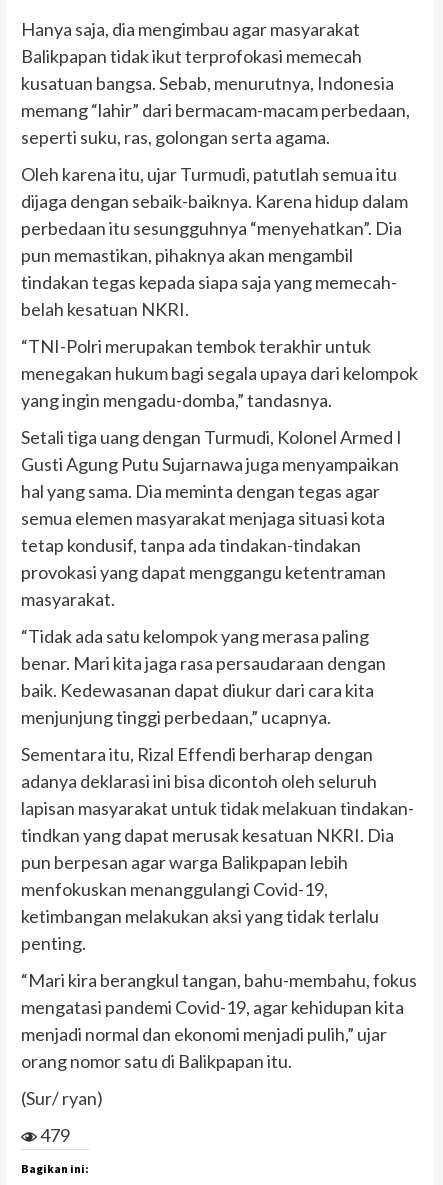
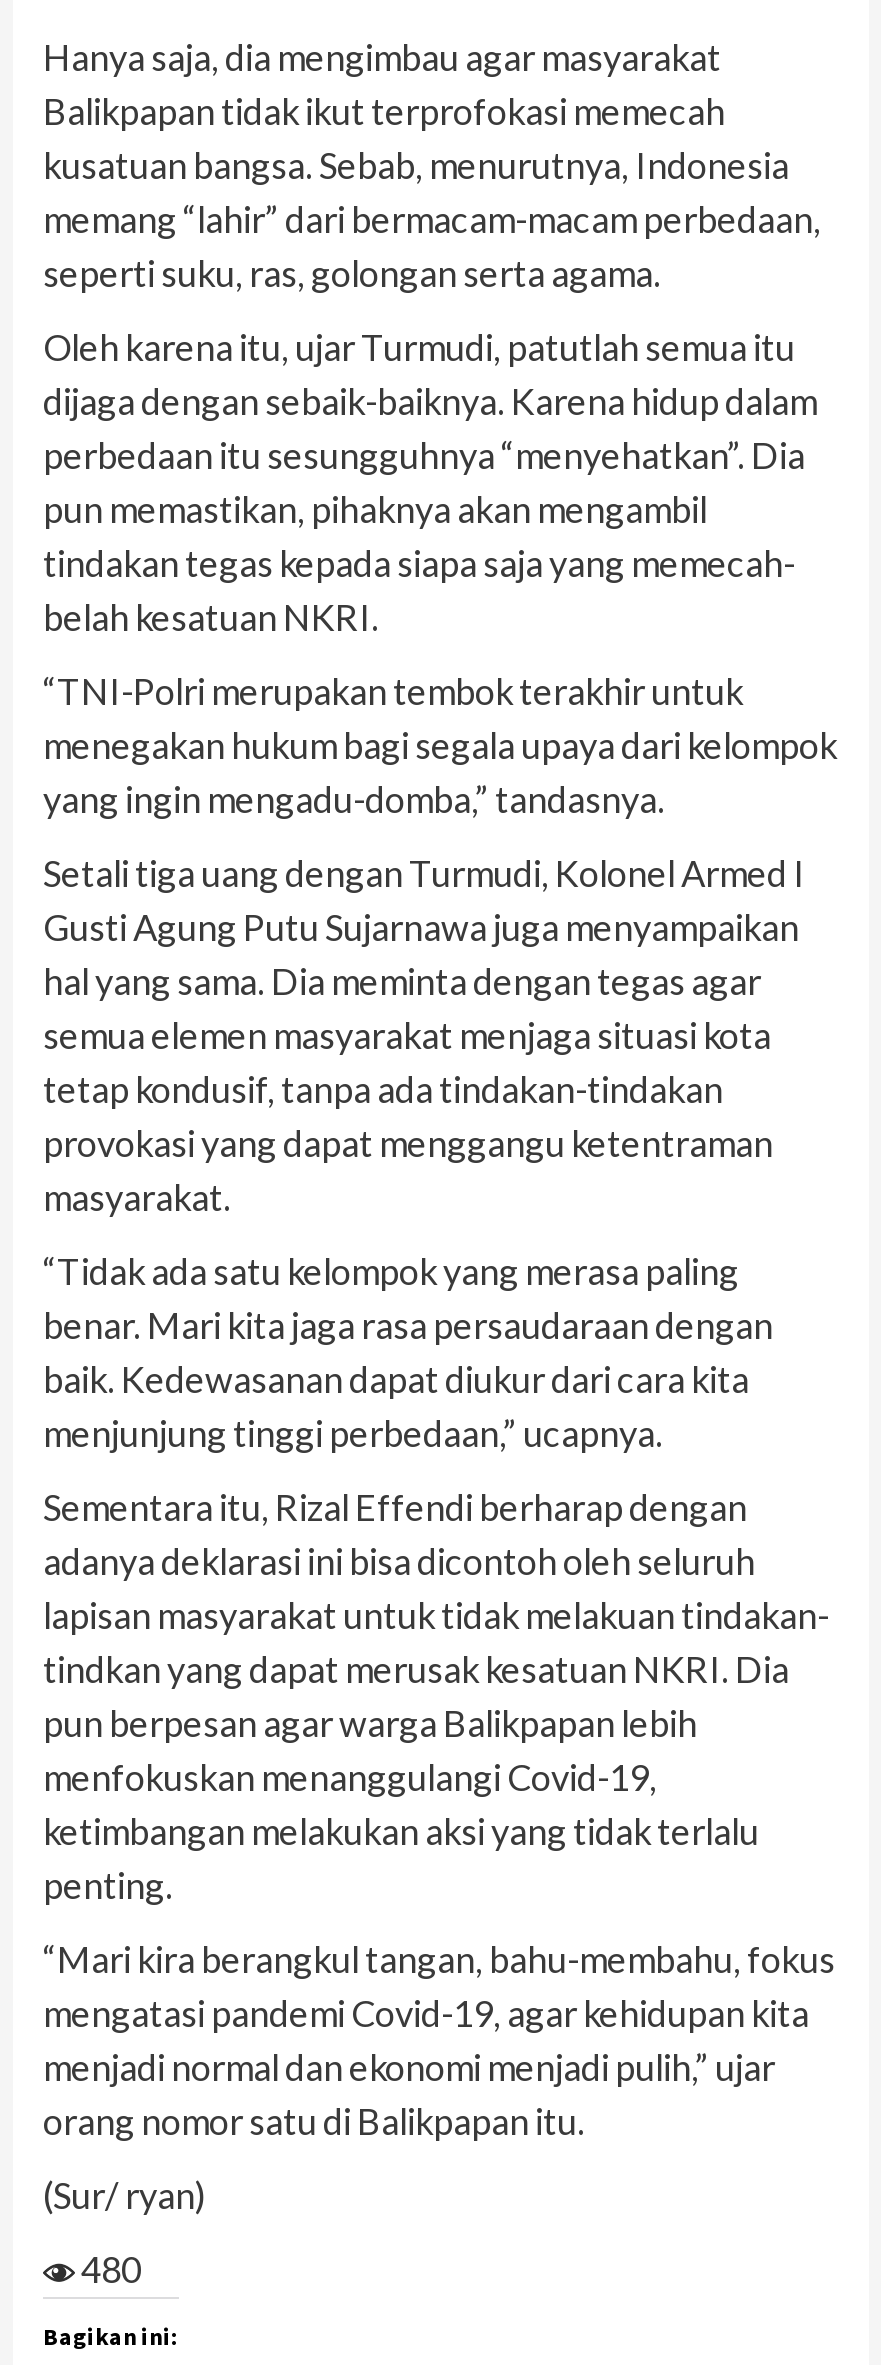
- 479
+ 480
